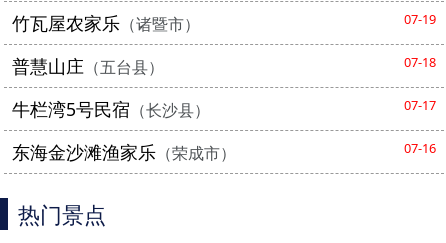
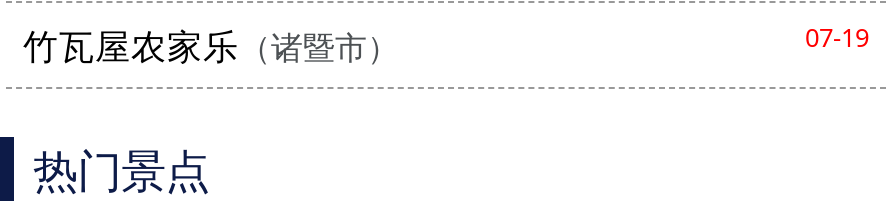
- 普慧山庄（五台县）
- 07-18
- 牛栏湾5号民宿（长沙县）
- 07-17
- 东海金沙滩渔家乐（荣成市）
- 07-16
